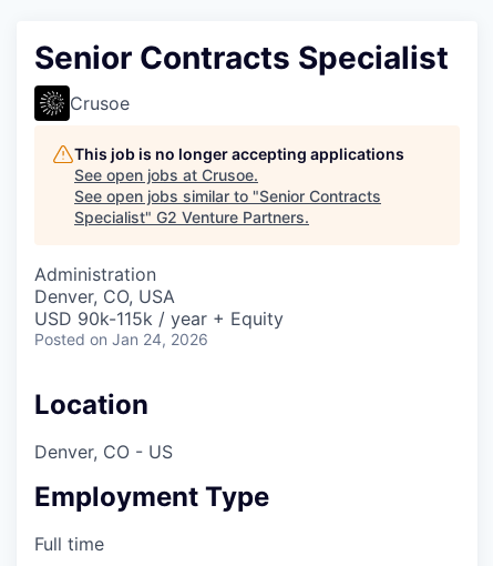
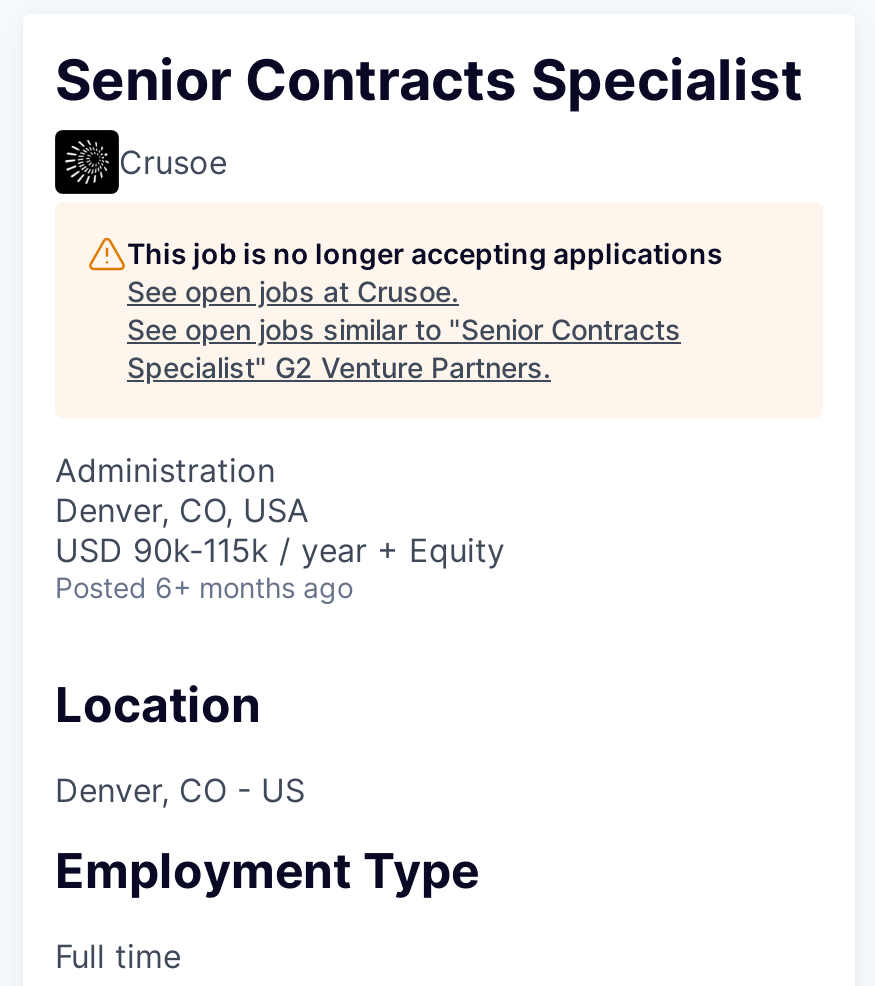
- Posted on Jan 24, 2026
+ Posted 6+ months ago
